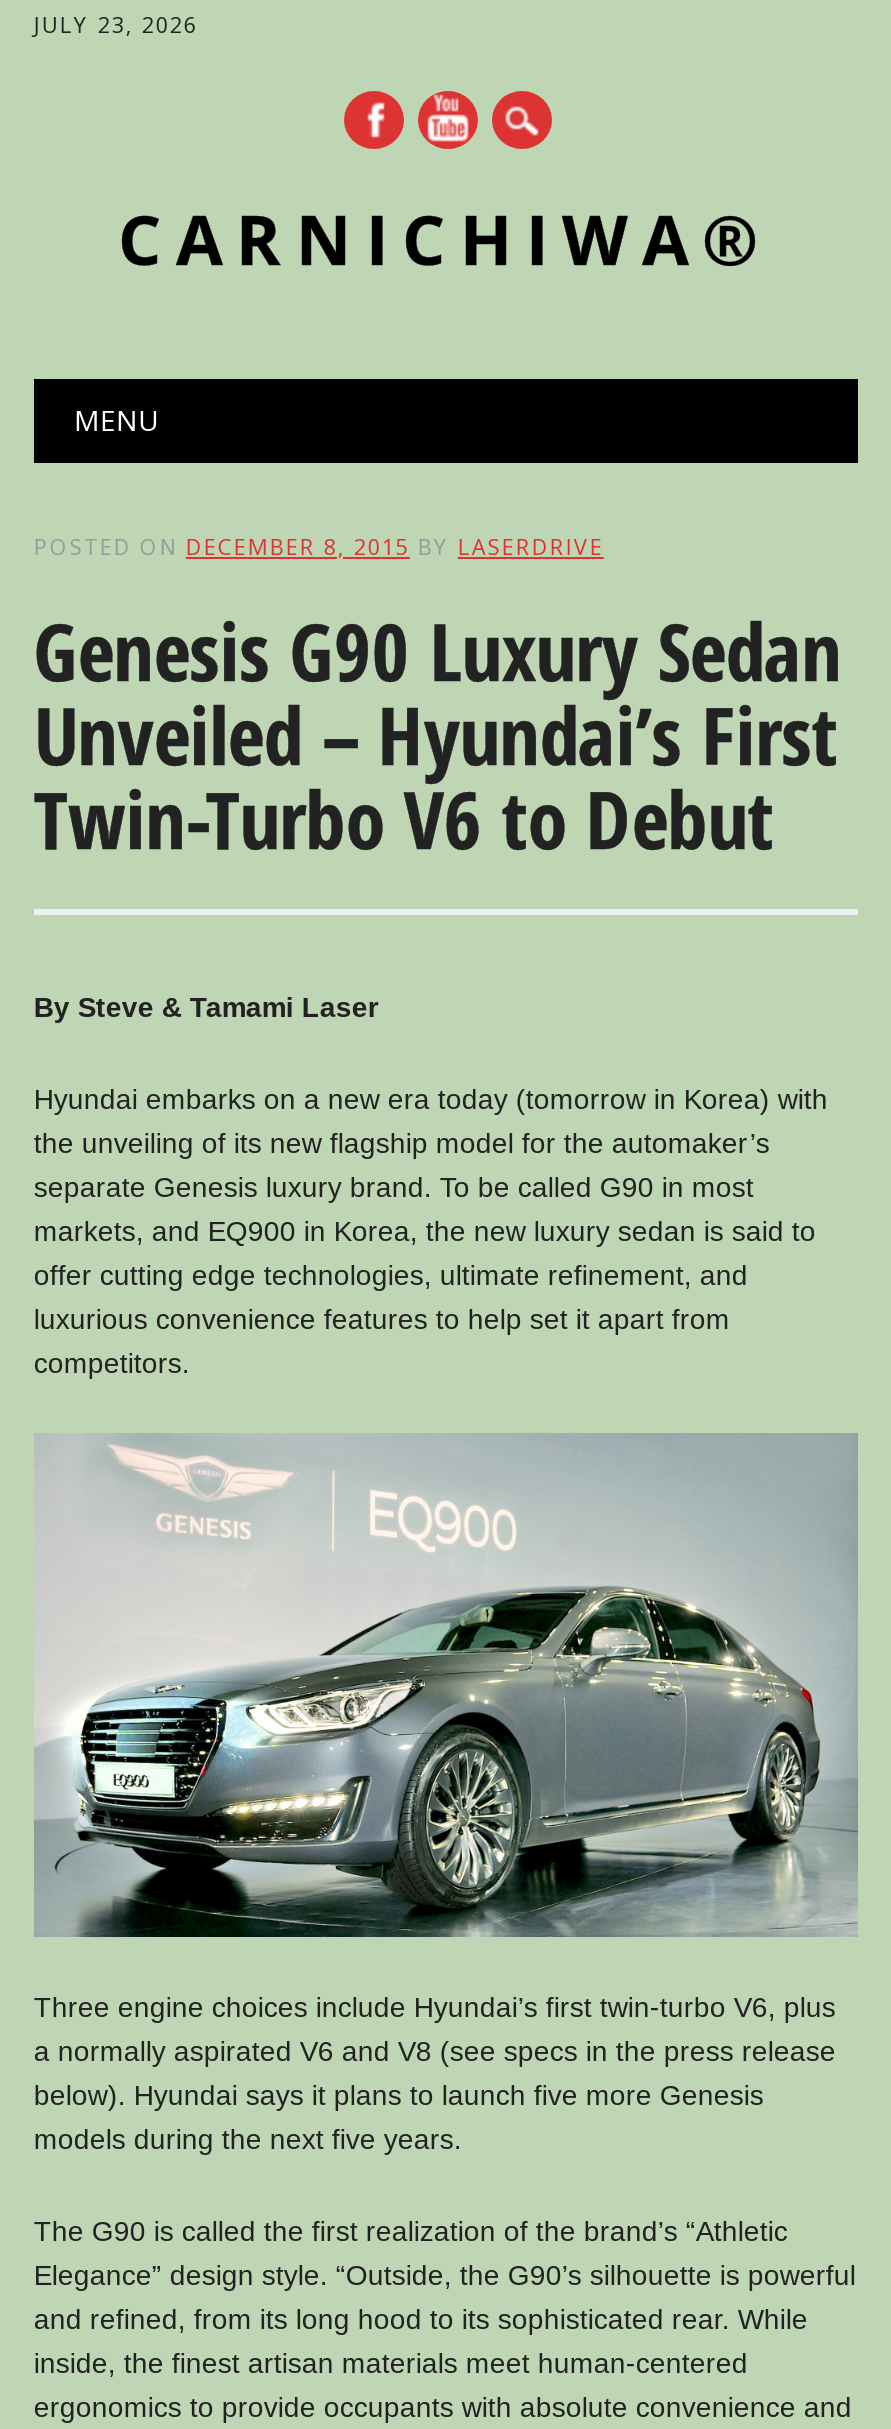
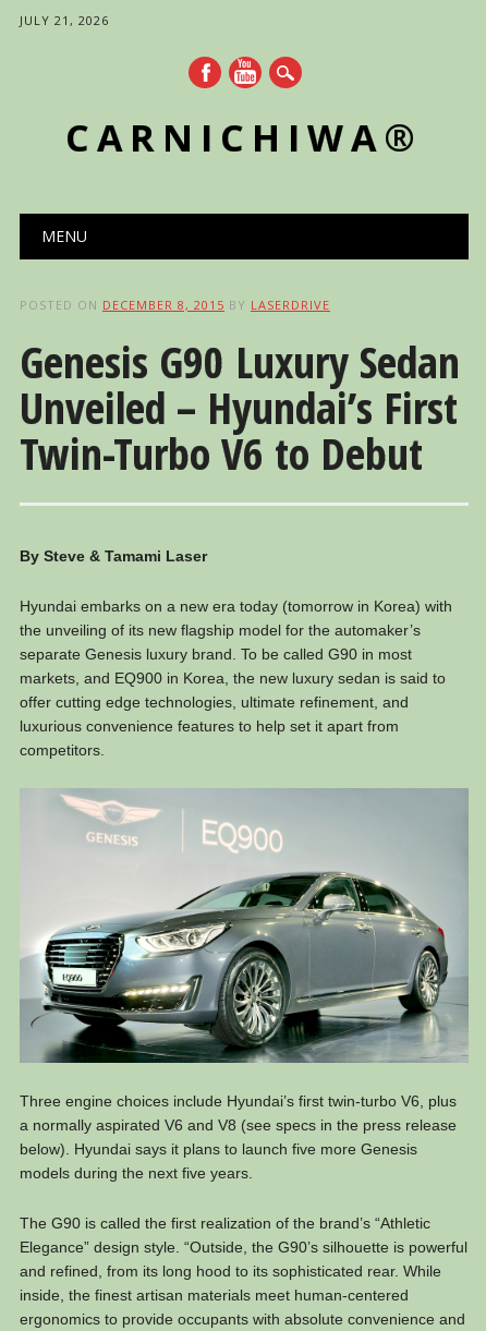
- JULY 23, 2026
+ JULY 21, 2026
